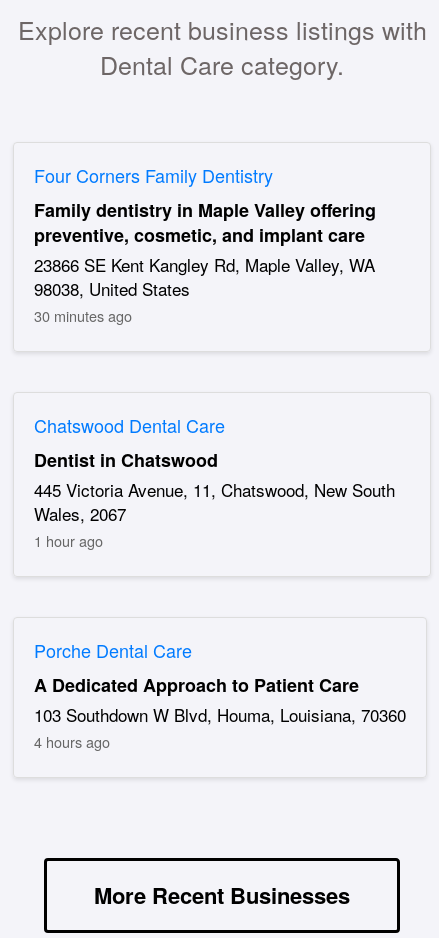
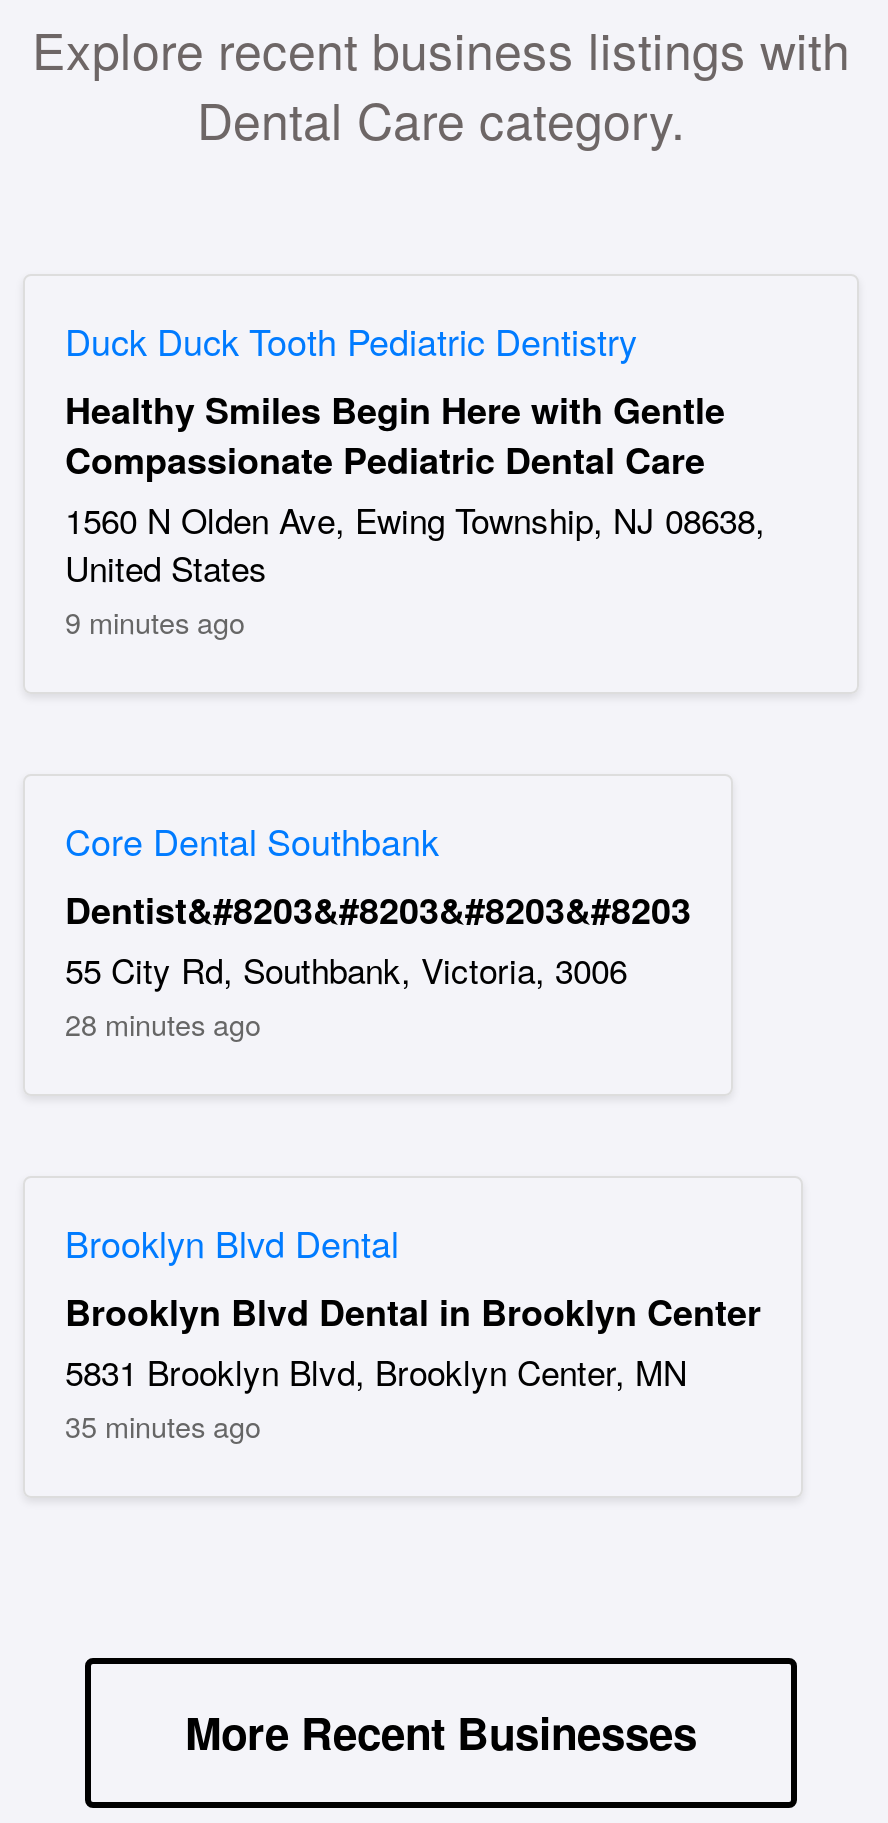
- Four Corners Family Dentistry
- Family dentistry in Maple Valley offering
- preventive, cosmetic, and implant care
- 23866 SE Kent Kangley Rd, Maple Valley, WA
- 98038, United States
- 30 minutes ago
+ Duck Duck Tooth Pediatric Dentistry
+ Healthy Smiles Begin Here with Gentle
+ Compassionate Pediatric Dental Care
+ 1560 N Olden Ave, Ewing Township, NJ 08638,
+ United States
+ 9 minutes ago

- Chatswood Dental Care
- Dentist in Chatswood
- 445 Victoria Avenue, 11, Chatswood, New South
- Wales, 2067
- 1 hour ago
+ Core Dental Southbank
+ Dentist&#8203&#8203&#8203&#8203
+ 55 City Rd, Southbank, Victoria, 3006
+ 28 minutes ago

- Porche Dental Care
- A Dedicated Approach to Patient Care
- 103 Southdown W Blvd, Houma, Louisiana, 70360
- 4 hours ago
+ Brooklyn Blvd Dental
+ Brooklyn Blvd Dental in Brooklyn Center
+ 5831 Brooklyn Blvd, Brooklyn Center, MN
+ 35 minutes ago
